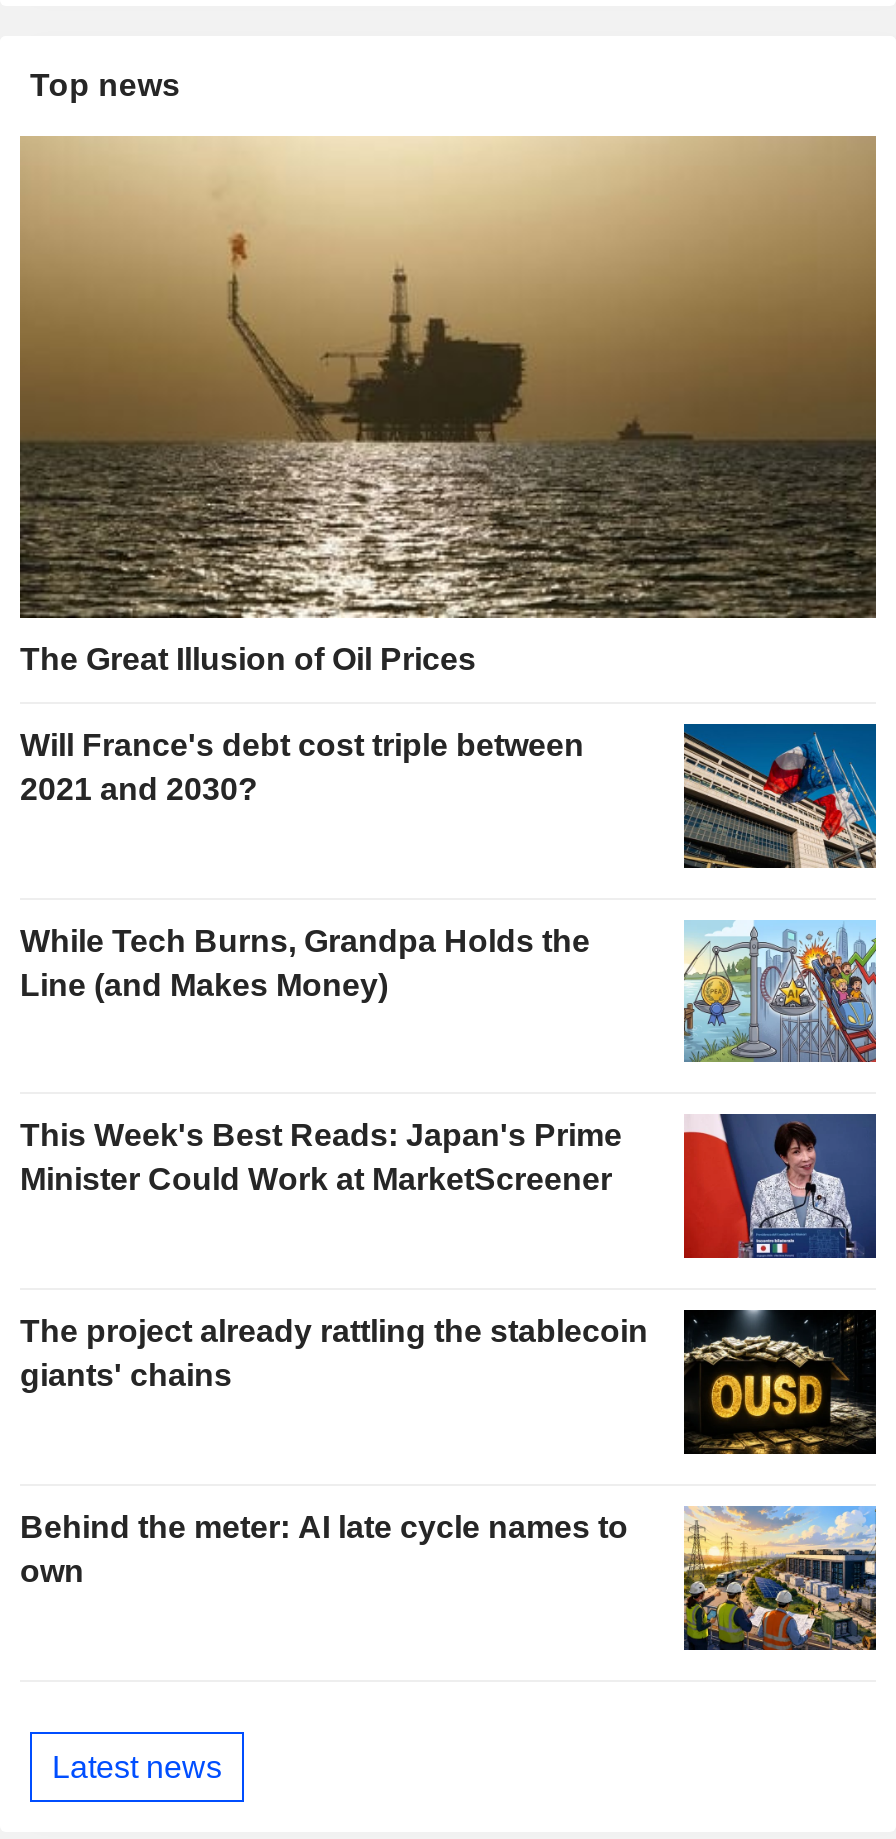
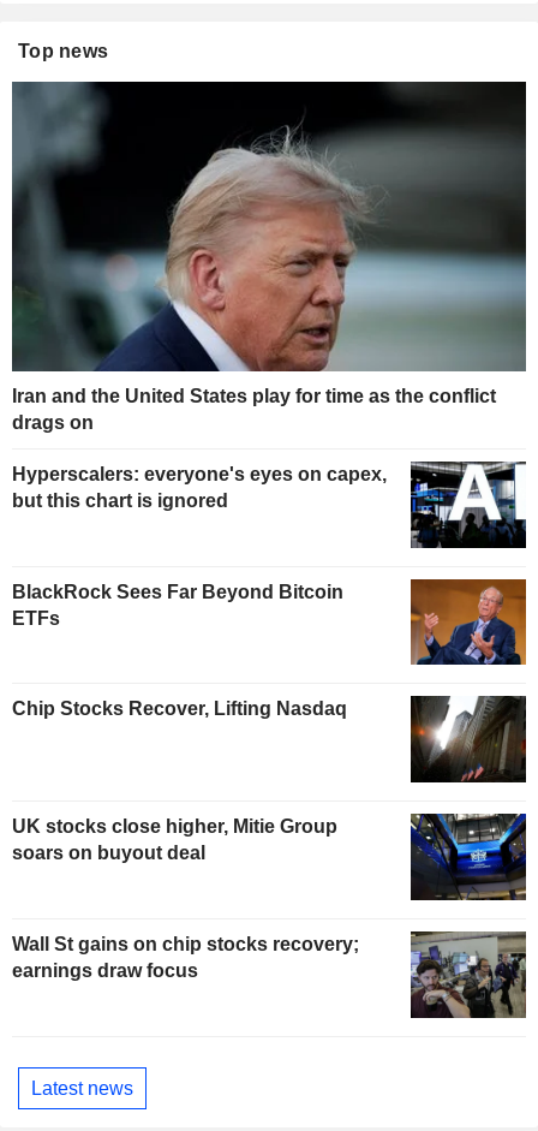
- [image]
- The Great Illusion of Oil Prices
+ [image]
+ Iran and the United States play for time as the conflict
+ drags on

- Will France's debt cost triple between
- 2021 and 2030?
+ Hyperscalers: everyone's eyes on capex,
+ but this chart is ignored

- [image]
+ [image]

- While Tech Burns, Grandpa Holds the
- Line (and Makes Money)
+ BlackRock Sees Far Beyond Bitcoin
+ ETFs

- [image]
+ [image]

- This Week's Best Reads: Japan's Prime
- Minister Could Work at MarketScreener
+ Chip Stocks Recover, Lifting Nasdaq

- [image]
+ [image]

- The project already rattling the stablecoin
- giants' chains
+ UK stocks close higher, Mitie Group
+ soars on buyout deal

- [image]
+ [image]

- Behind the meter: AI late cycle names to
- own
+ Wall St gains on chip stocks recovery;
+ earnings draw focus

- [image]
+ [image]
